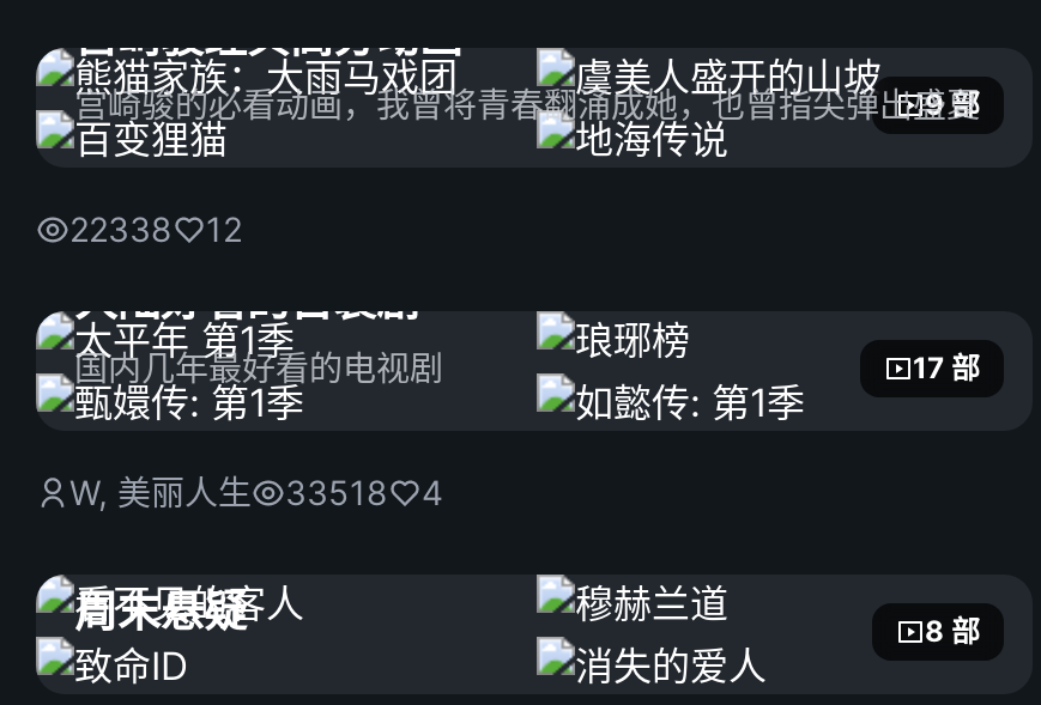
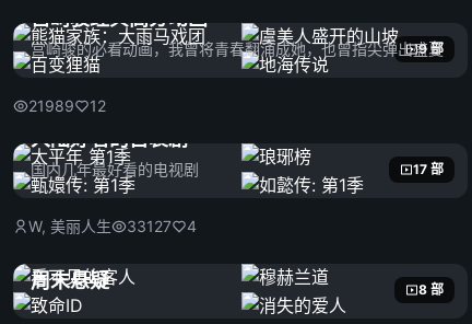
- 22338 12
+ 21989 12

- W, 美丽人生 33518 4
+ W, 美丽人生 33127 4
